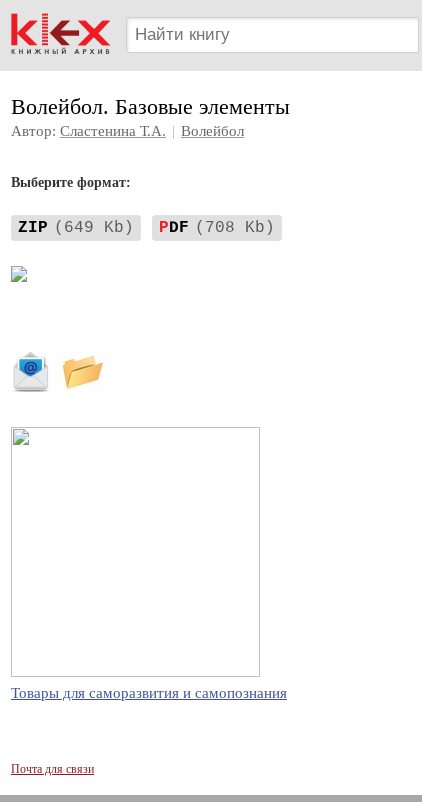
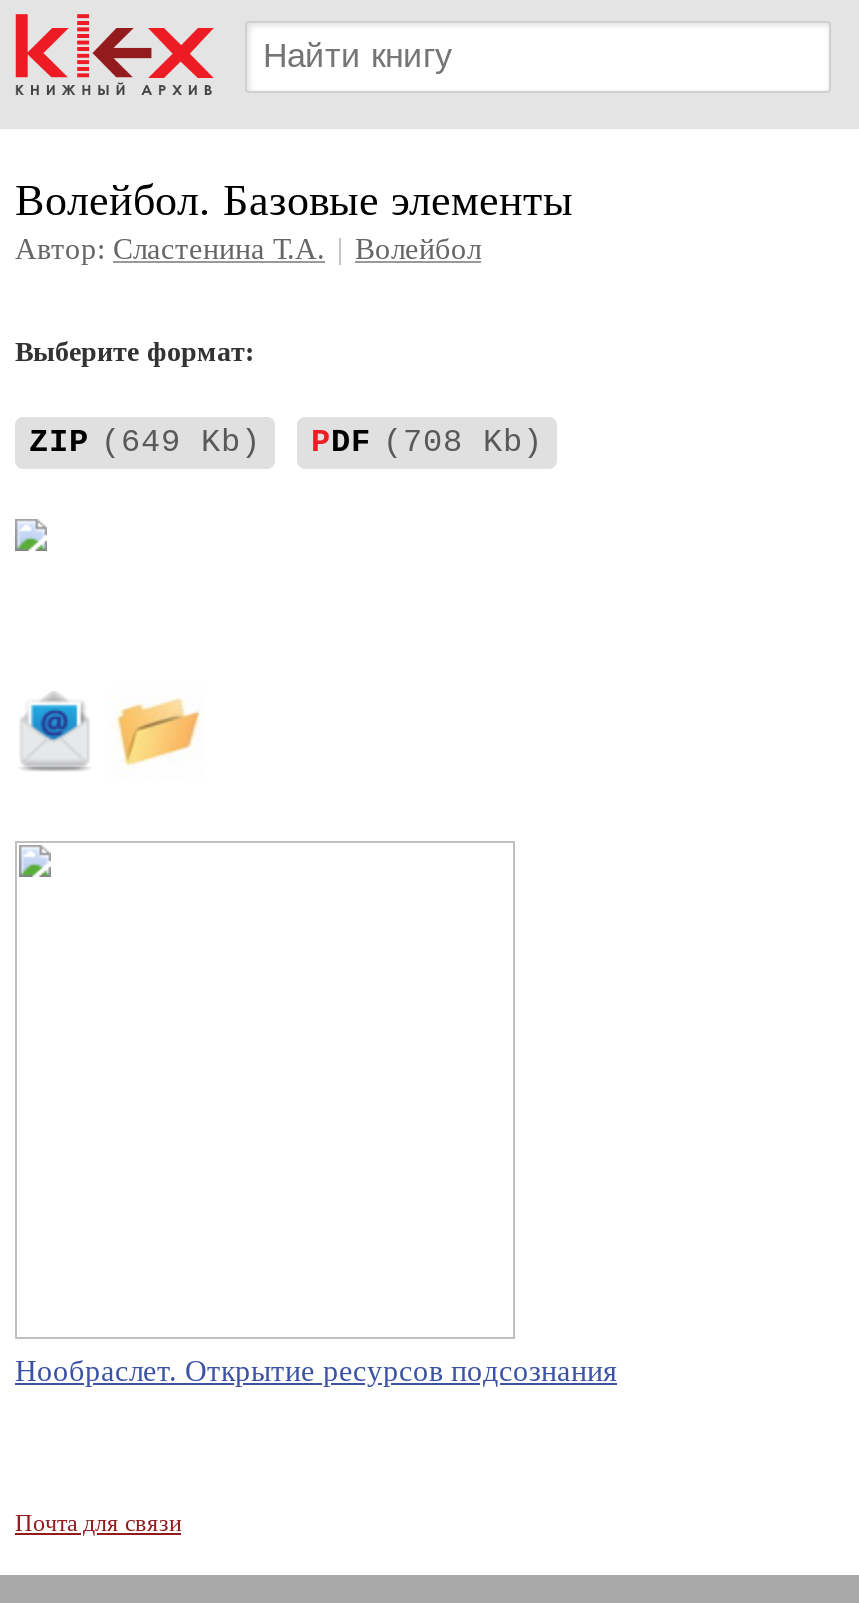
- Товары для саморазвития и самопознания
+ Нообраслет. Открытие ресурсов подсознания
